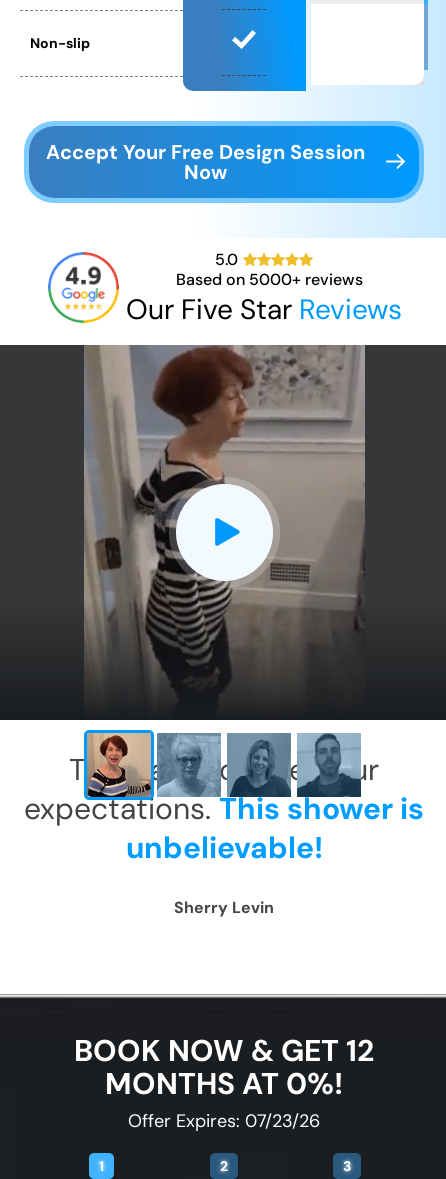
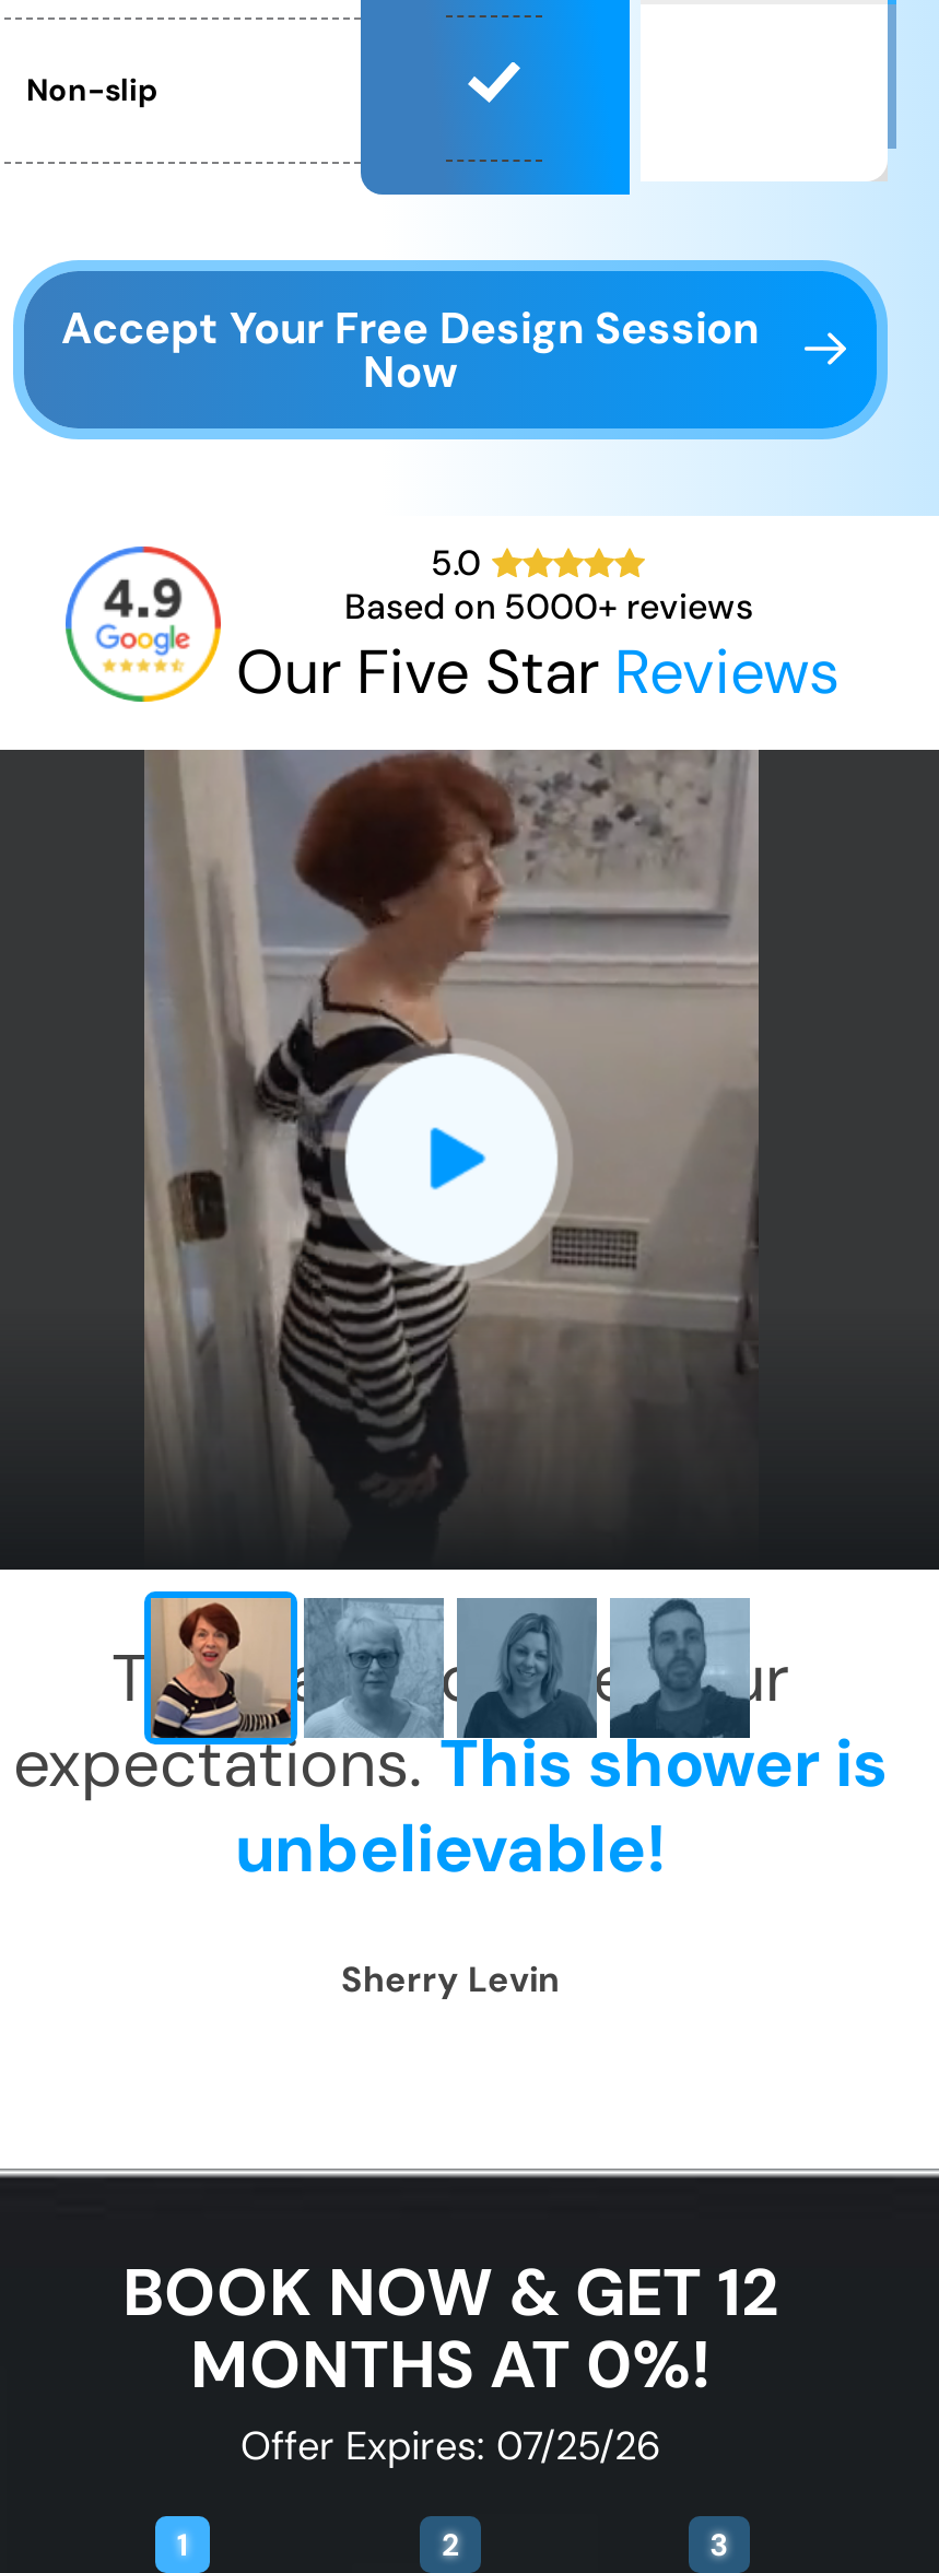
- Offer Expires: 07/23/26
+ Offer Expires: 07/25/26
